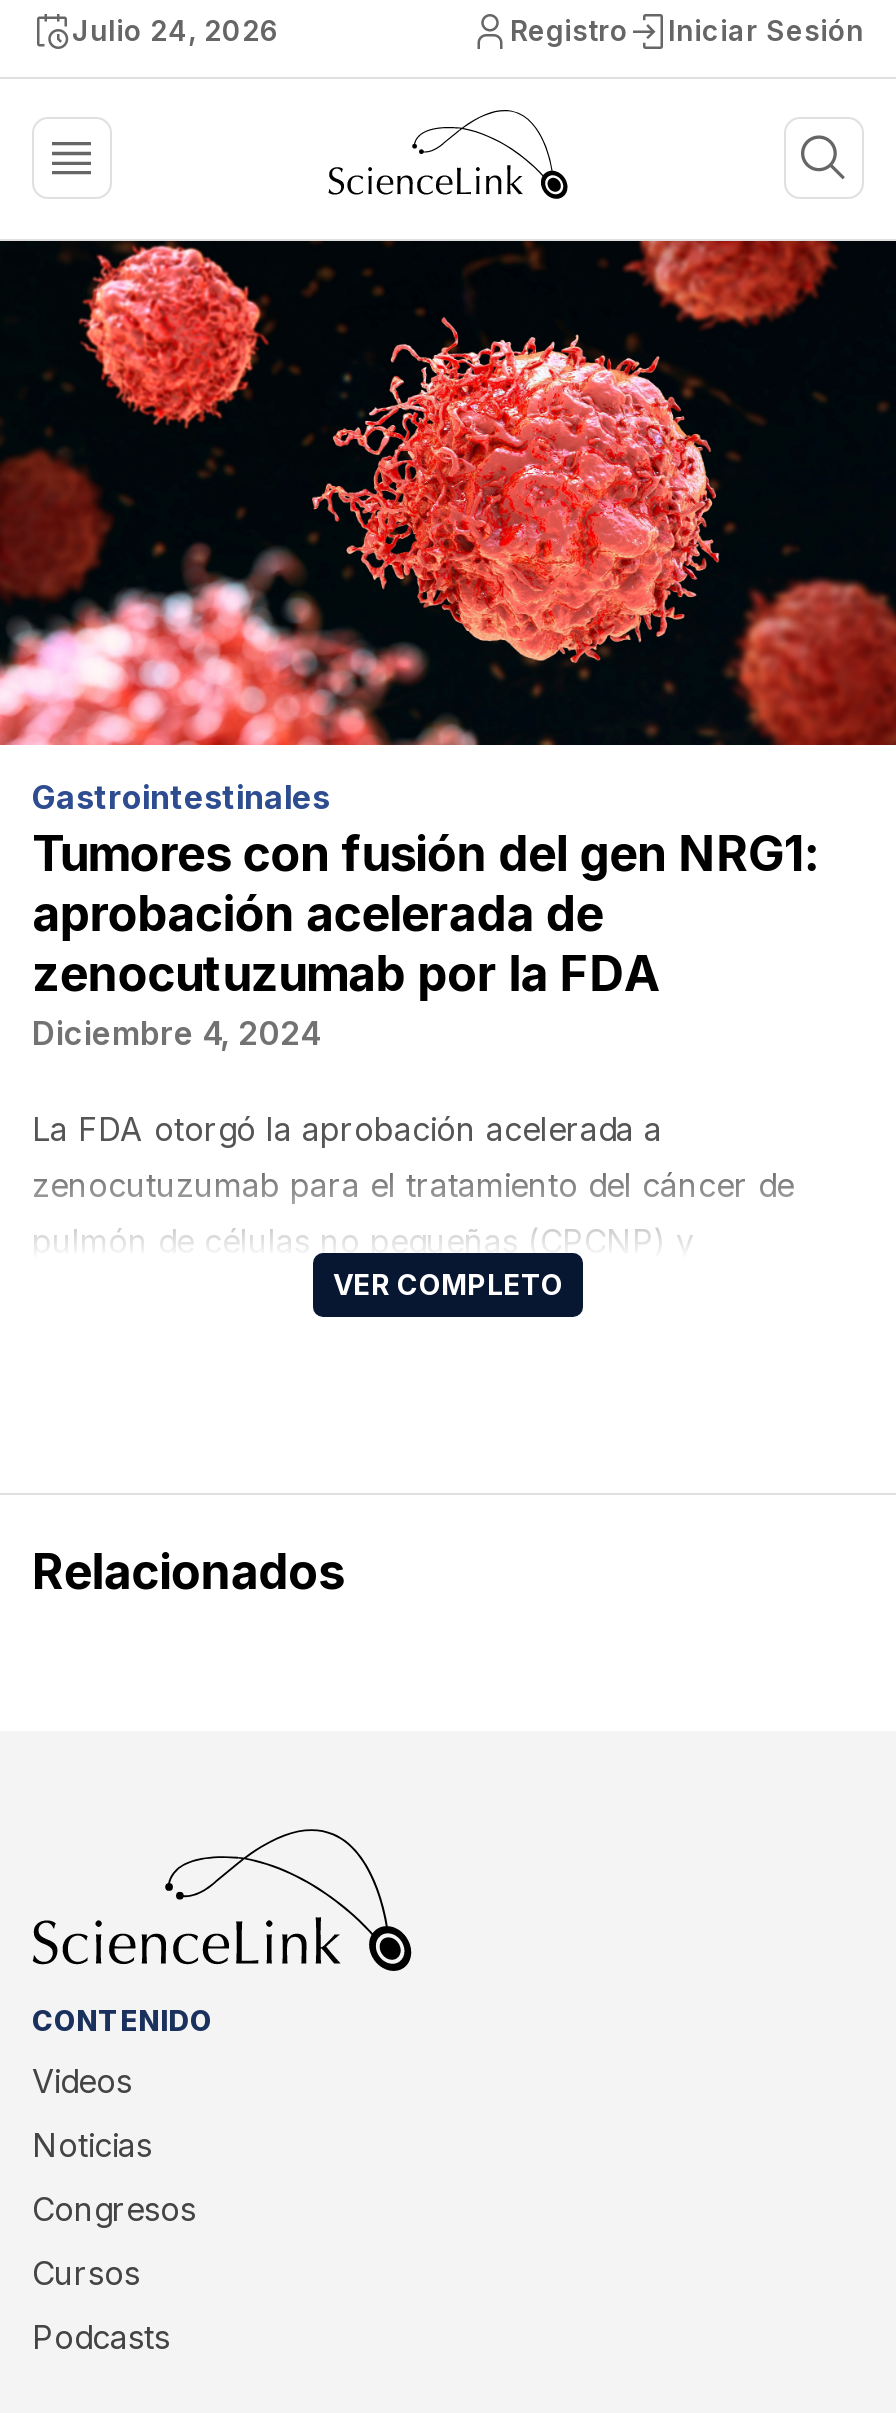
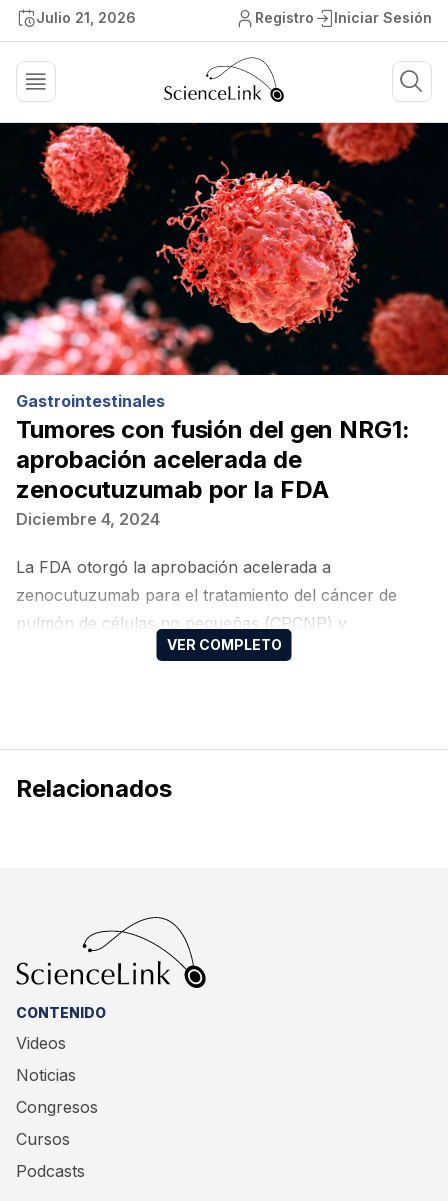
- Julio 24, 2026
+ Julio 21, 2026
